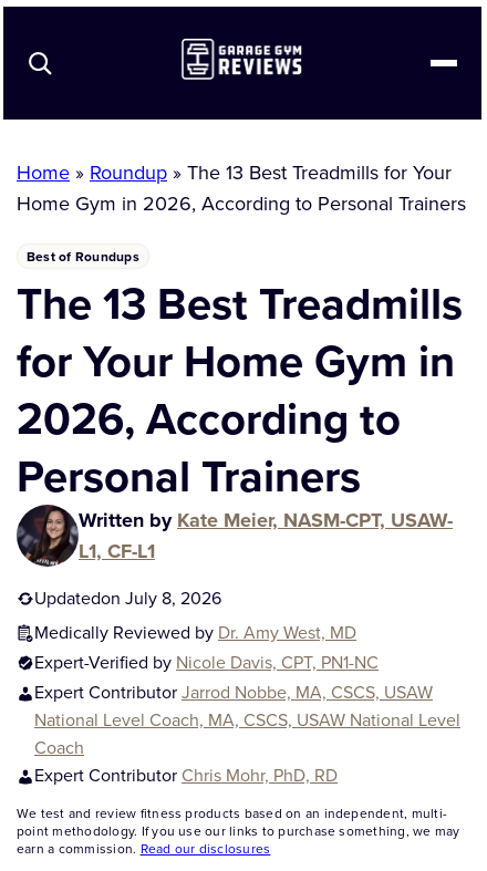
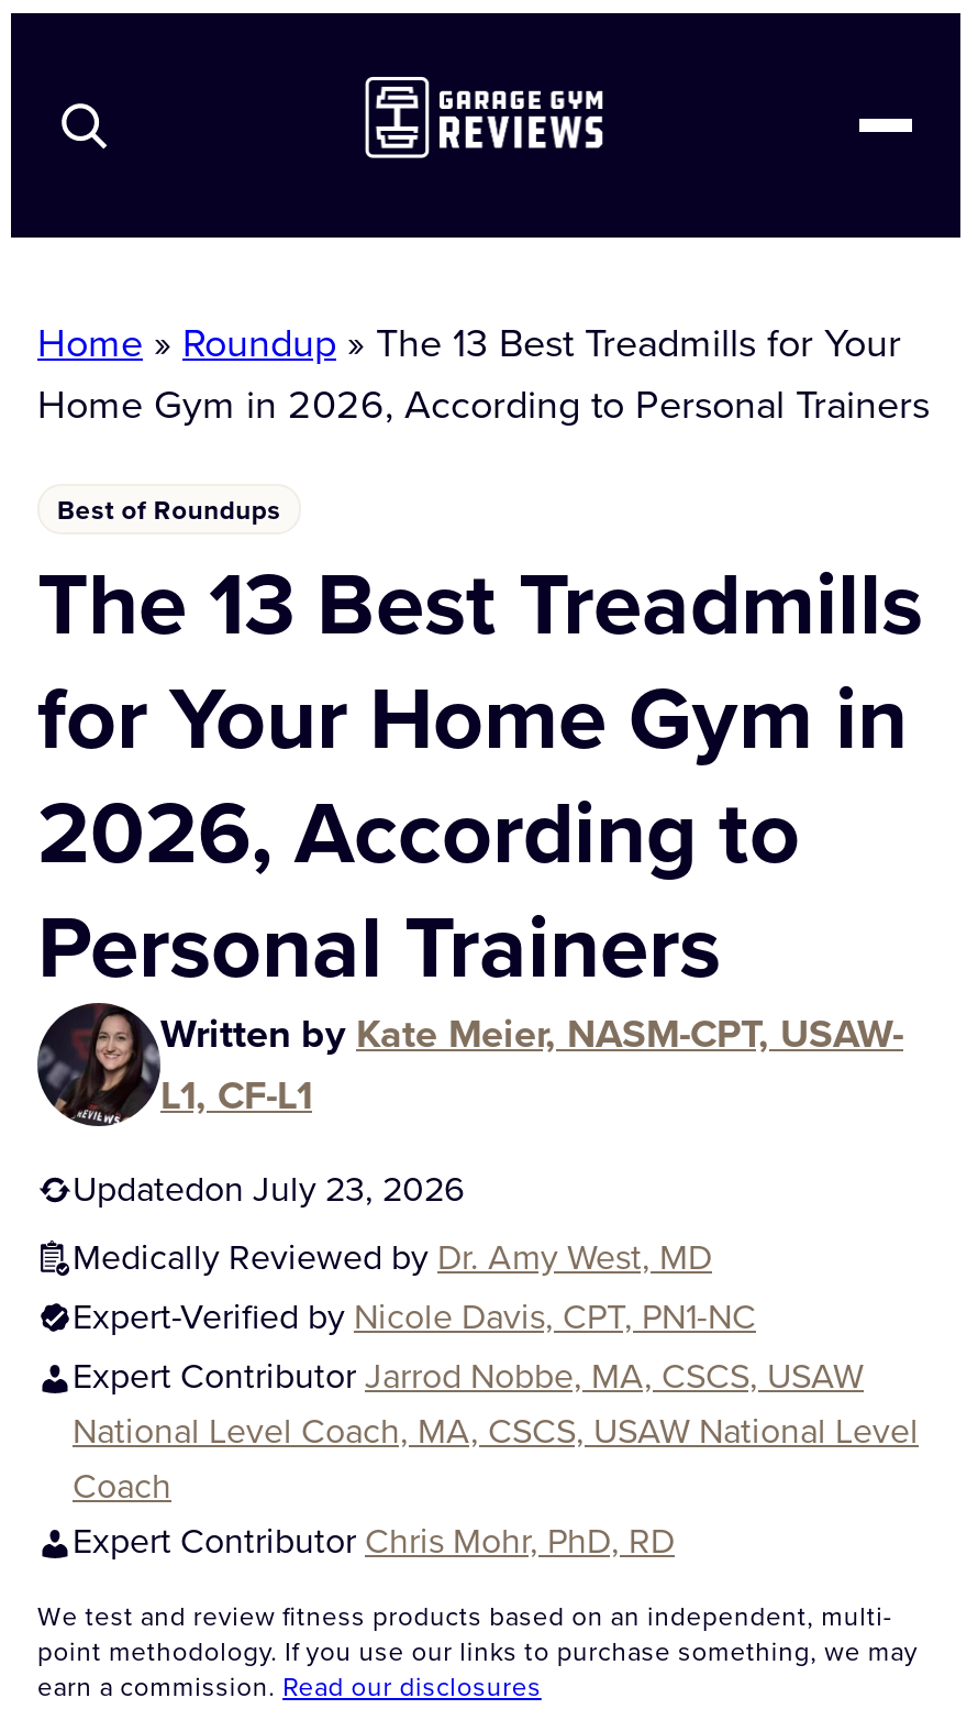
- Updatedon July 8, 2026
+ Updatedon July 23, 2026
